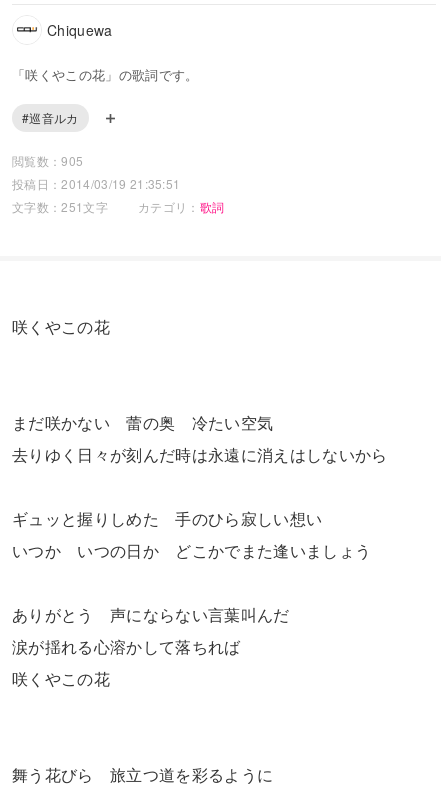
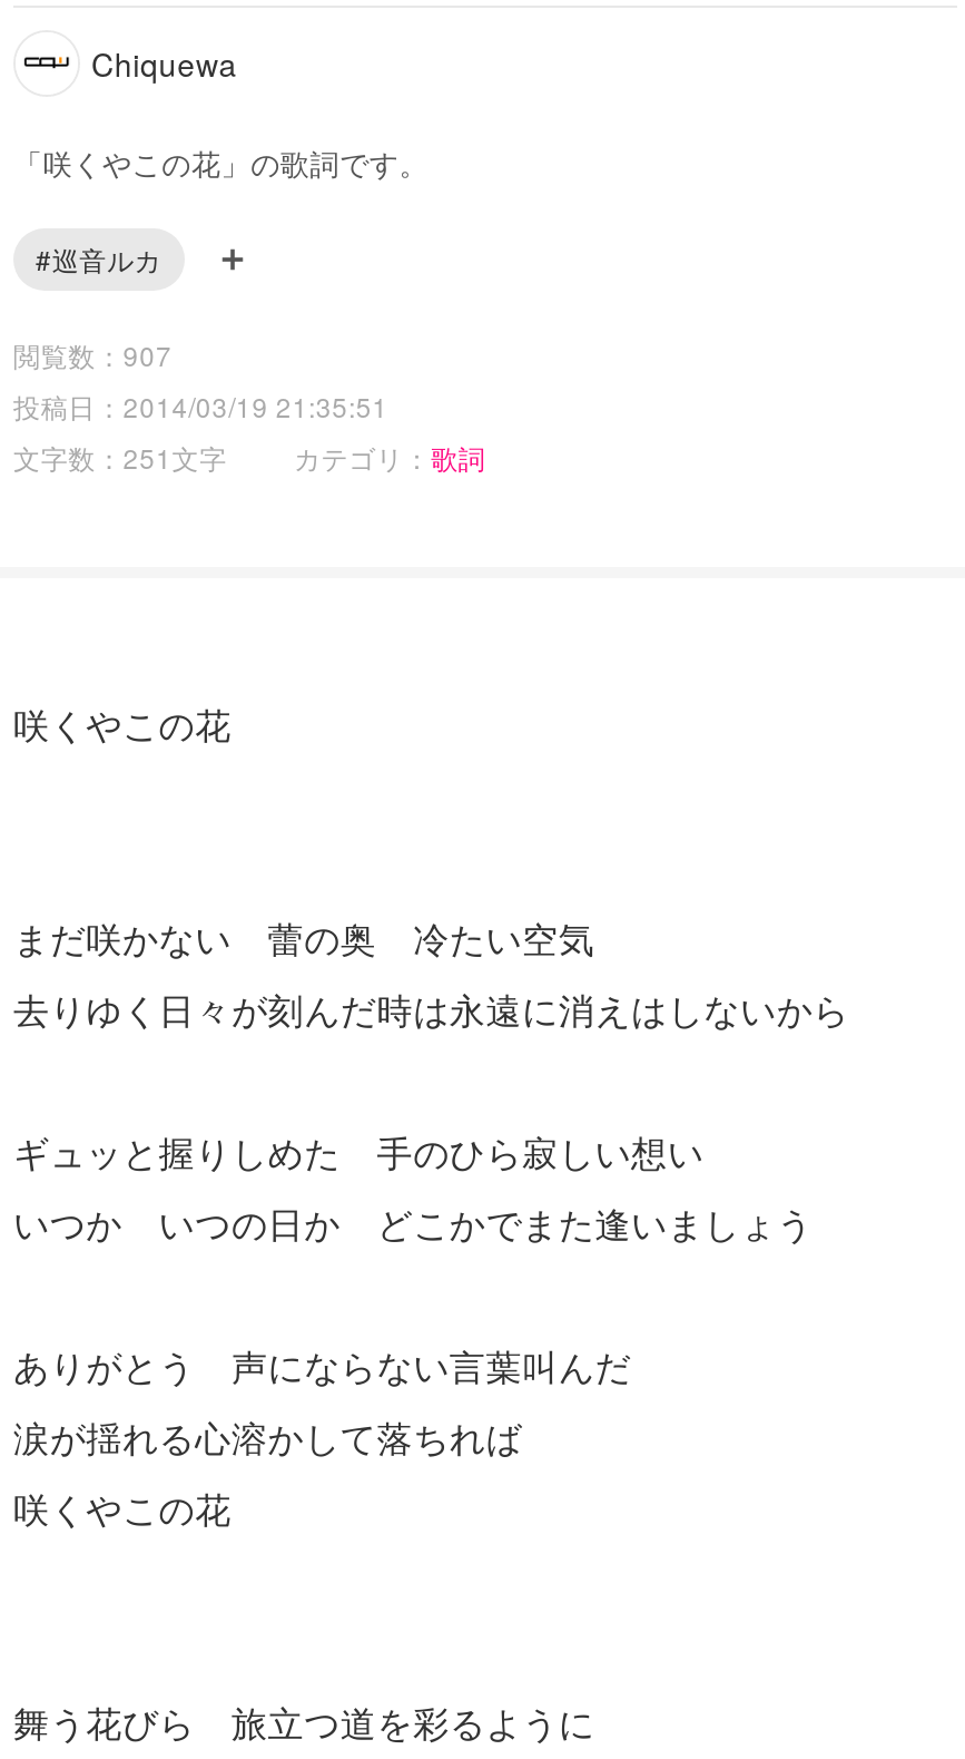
- 閲覧数：905
+ 閲覧数：907
